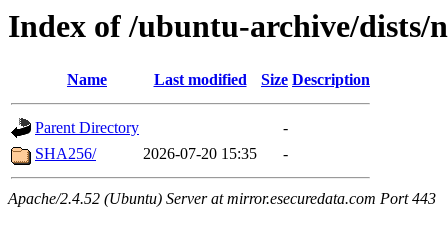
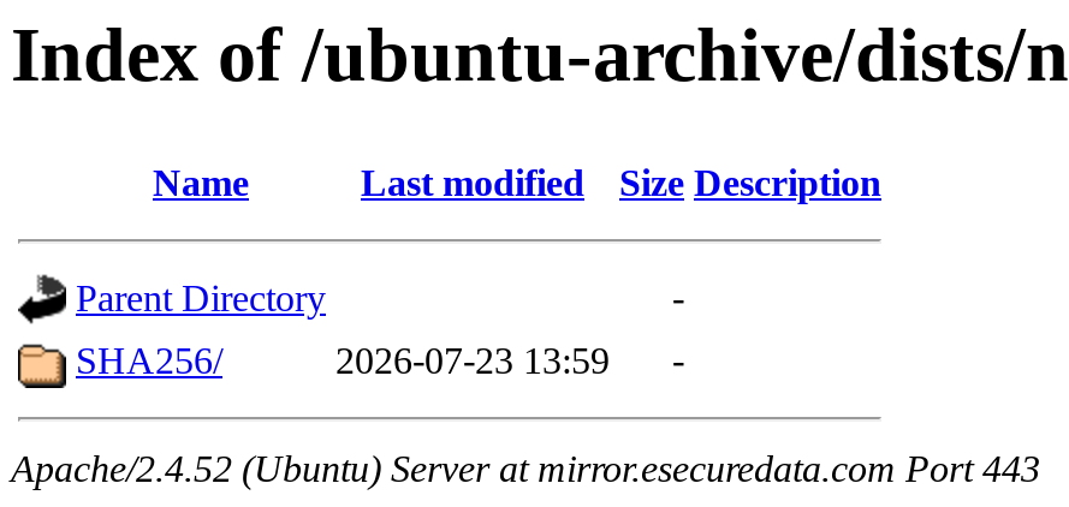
- 2026-07-20 15:35
+ 2026-07-23 13:59
